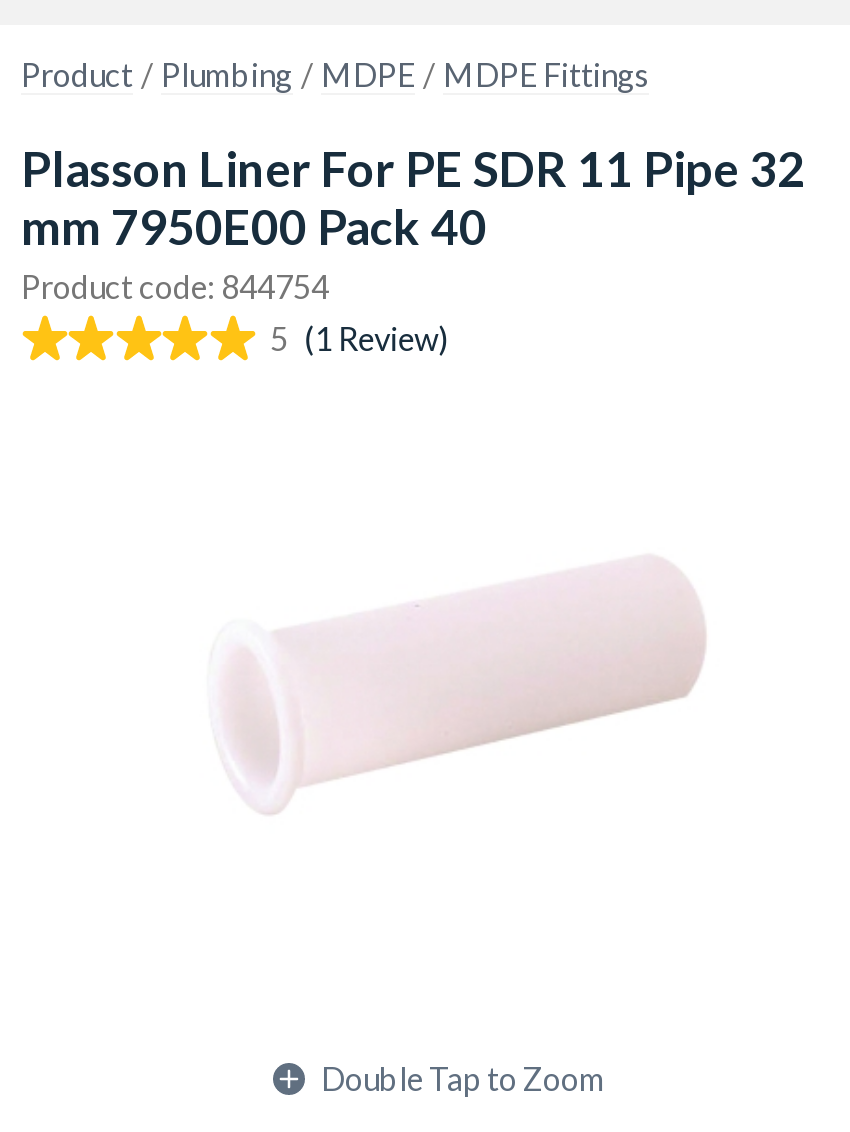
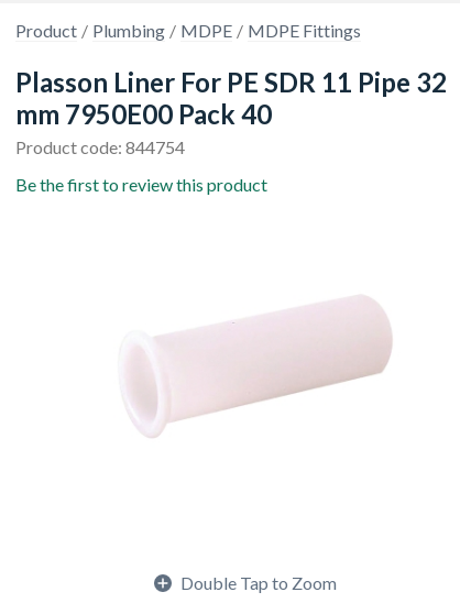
- 5 (1 Review)
+ Be the first to review this product
